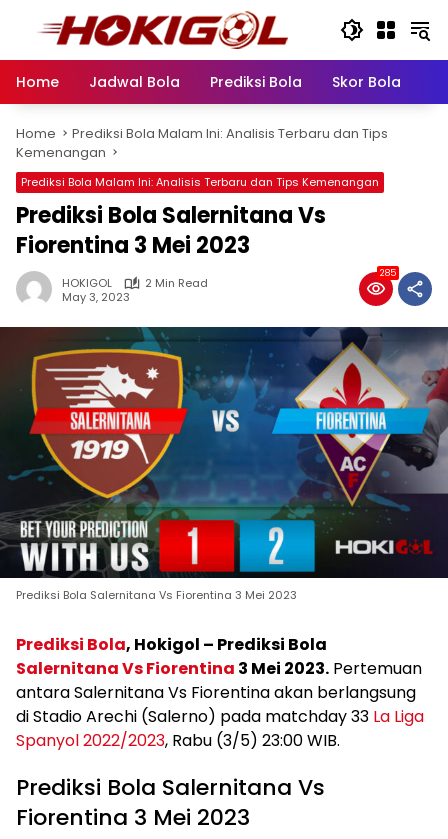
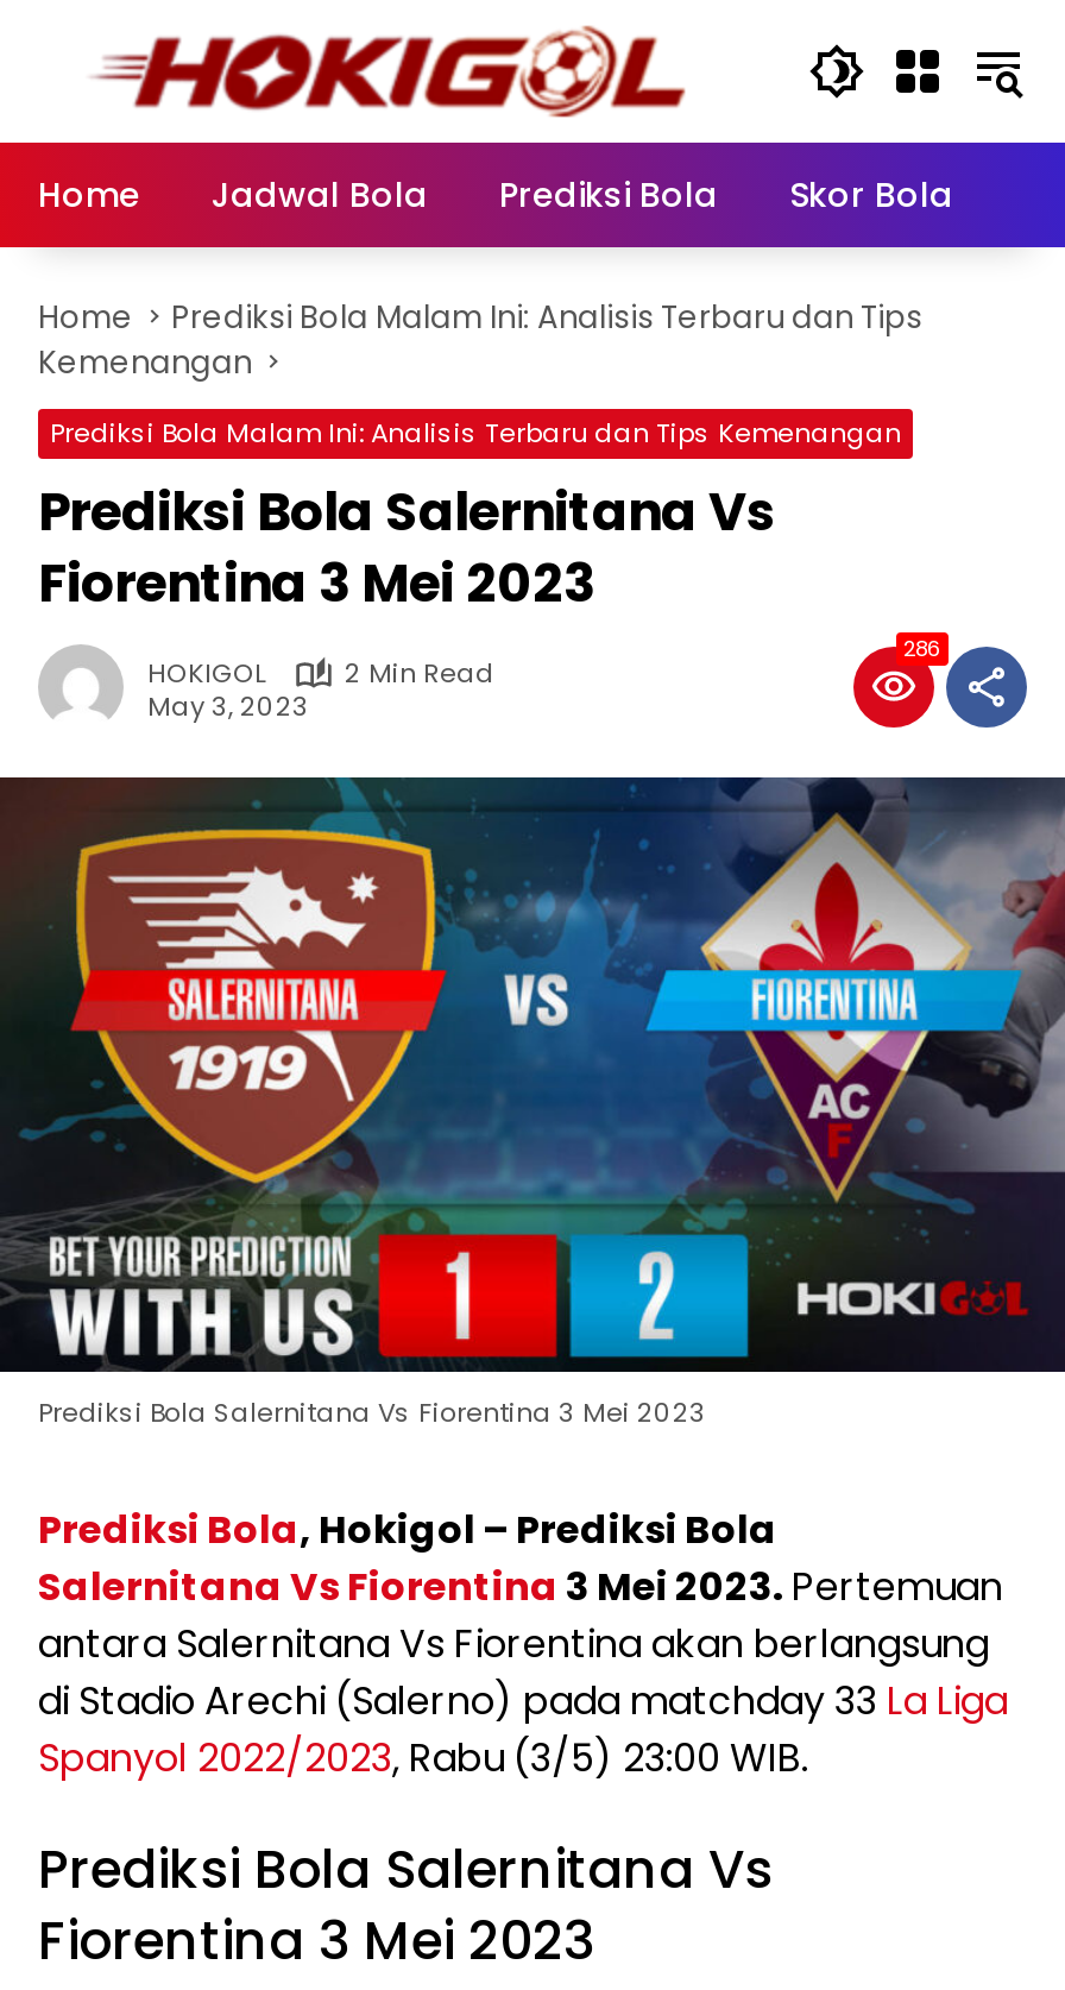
- 285
+ 286
